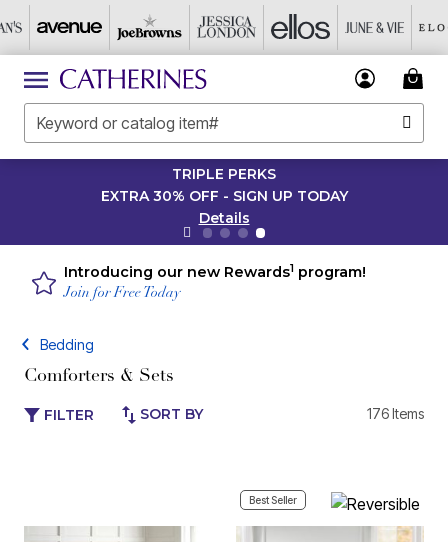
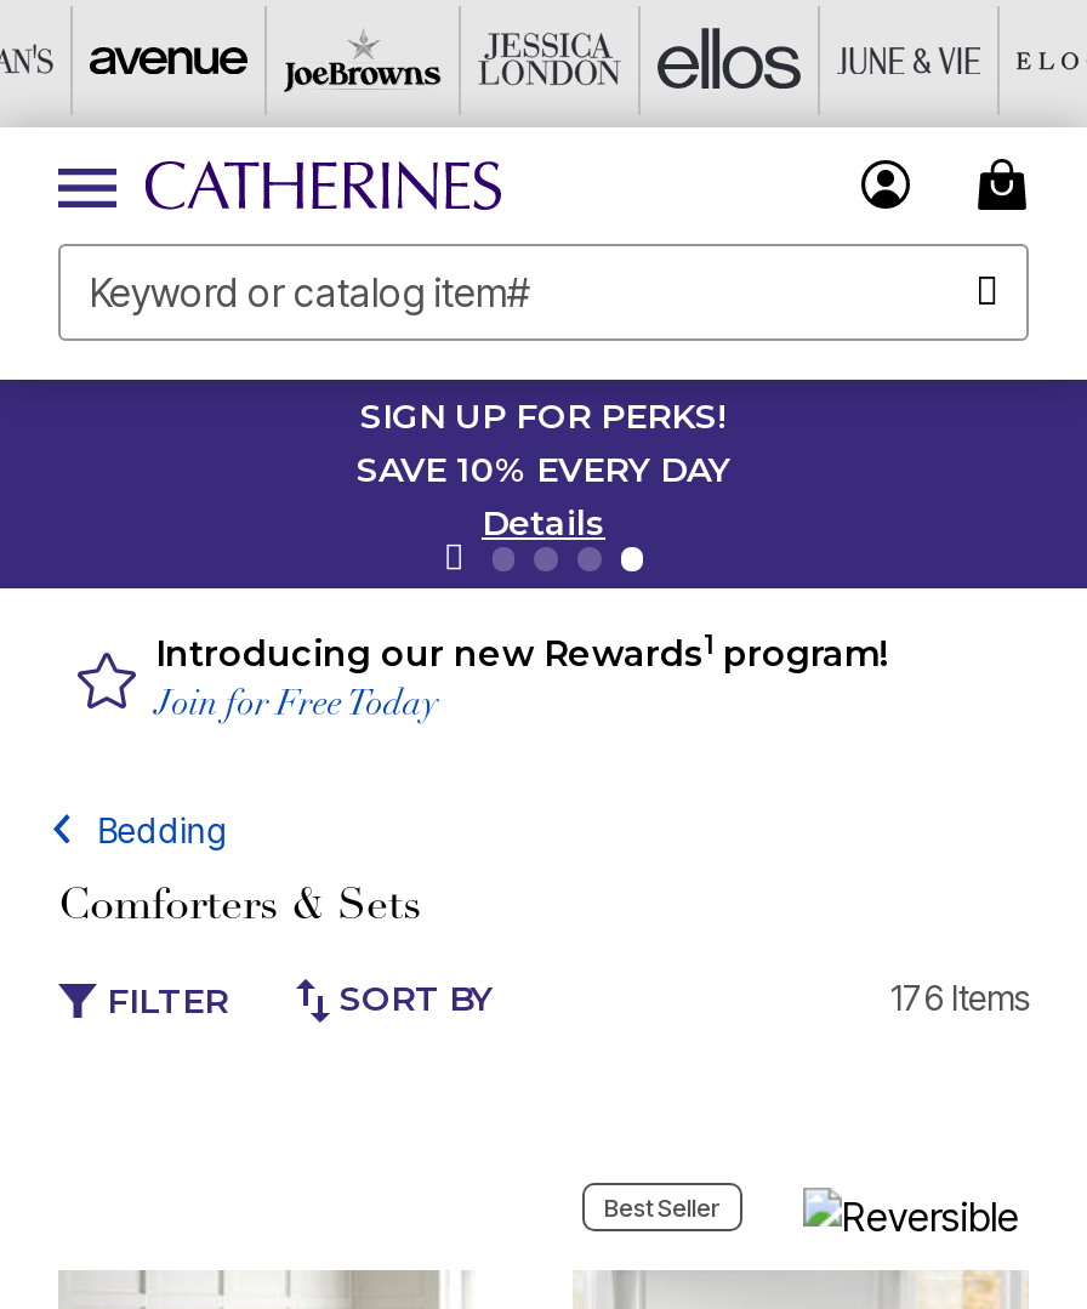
- TRIPLE PERKS
- EXTRA 30% OFF - SIGN UP TODAY
+ SIGN UP FOR PERKS!
+ SAVE 10% EVERY DAY
